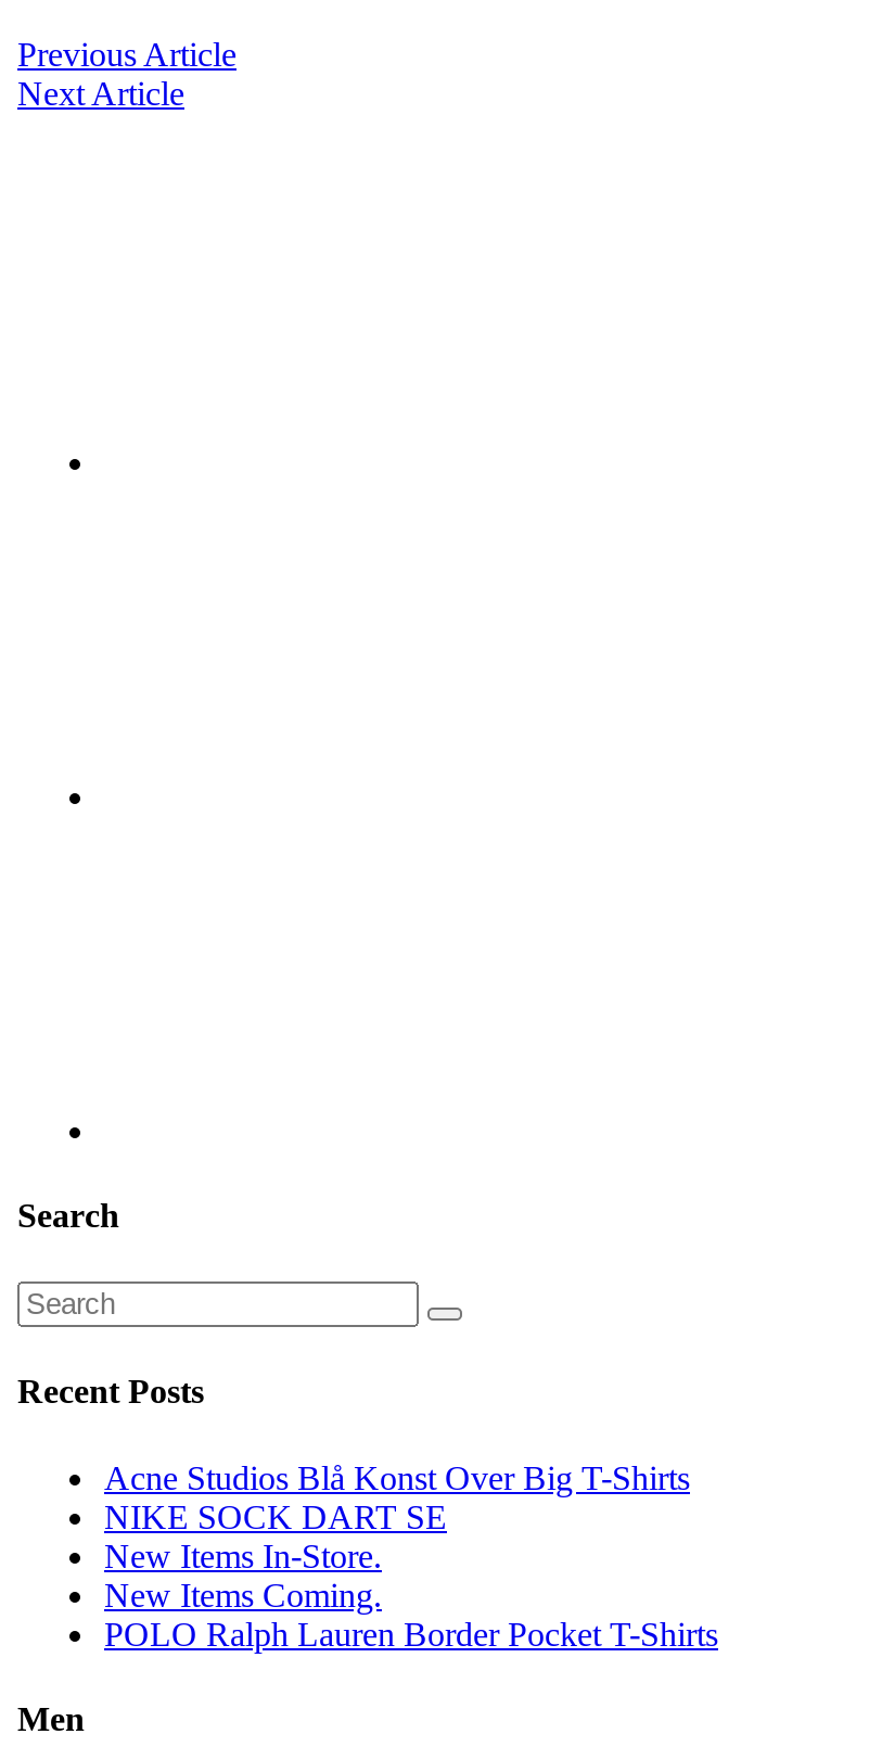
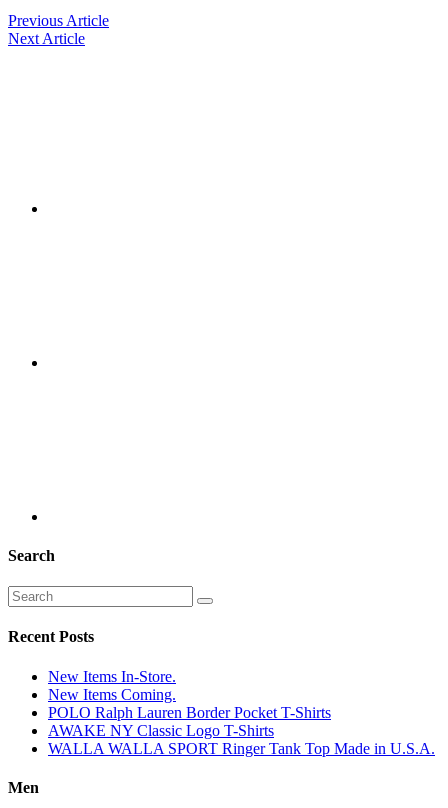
- Acne Studios Blå Konst Over Big T-Shirts
- NIKE SOCK DART SE

moved up: New Items In-Store. | New Items Coming. | POLO Ralph Lauren Border Pocket T-Shirts

+ AWAKE NY Classic Logo T-Shirts
+ WALLA WALLA SPORT Ringer Tank Top Made in U.S.A.
